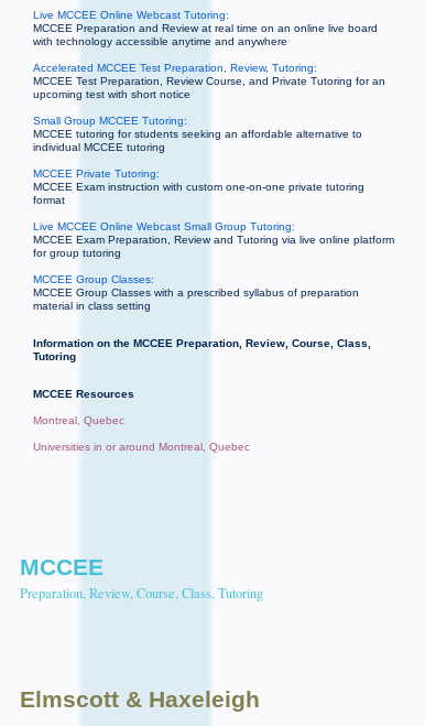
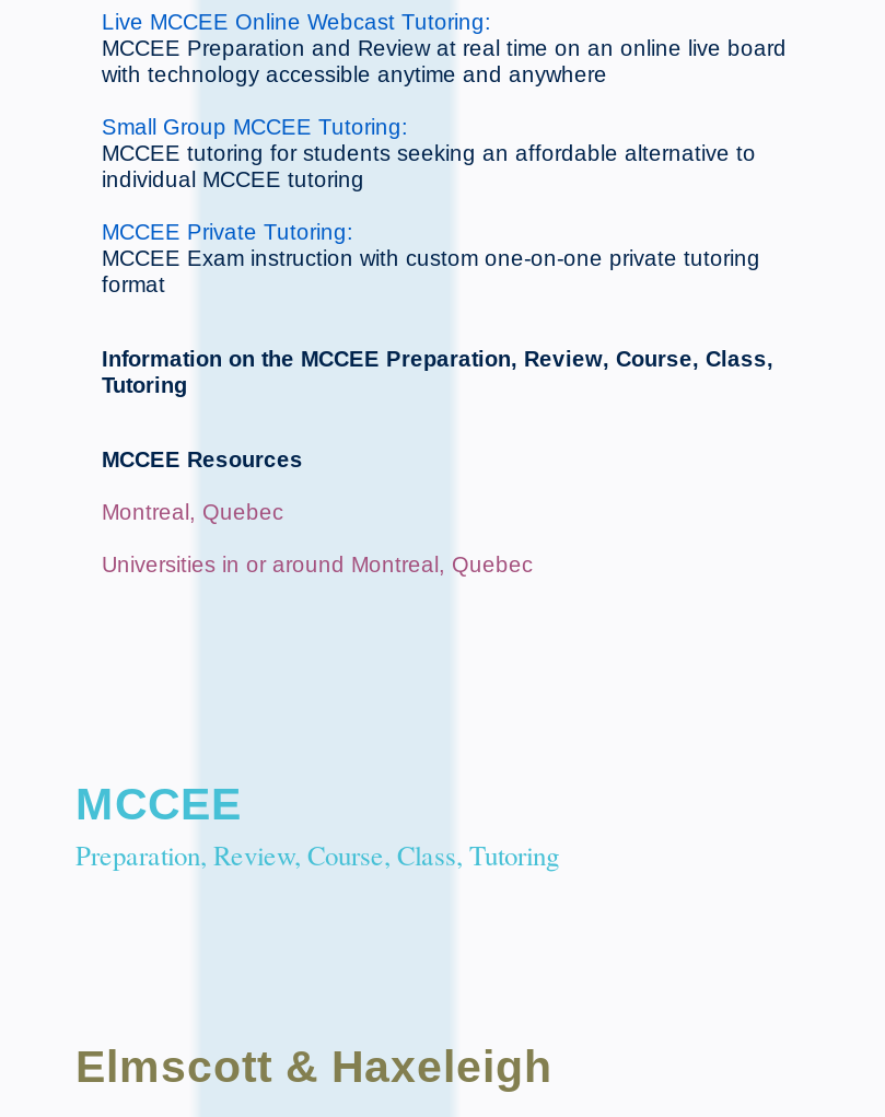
- Accelerated MCCEE Test Preparation, Review, Tutoring:
- MCCEE Test Preparation, Review Course, and Private Tutoring for an
- upcoming test with short notice

- Live MCCEE Online Webcast Small Group Tutoring:
- MCCEE Exam Preparation, Review and Tutoring via live online platform
- for group tutoring
- MCCEE Group Classes:
- MCCEE Group Classes with a prescribed syllabus of preparation
- material in class setting
